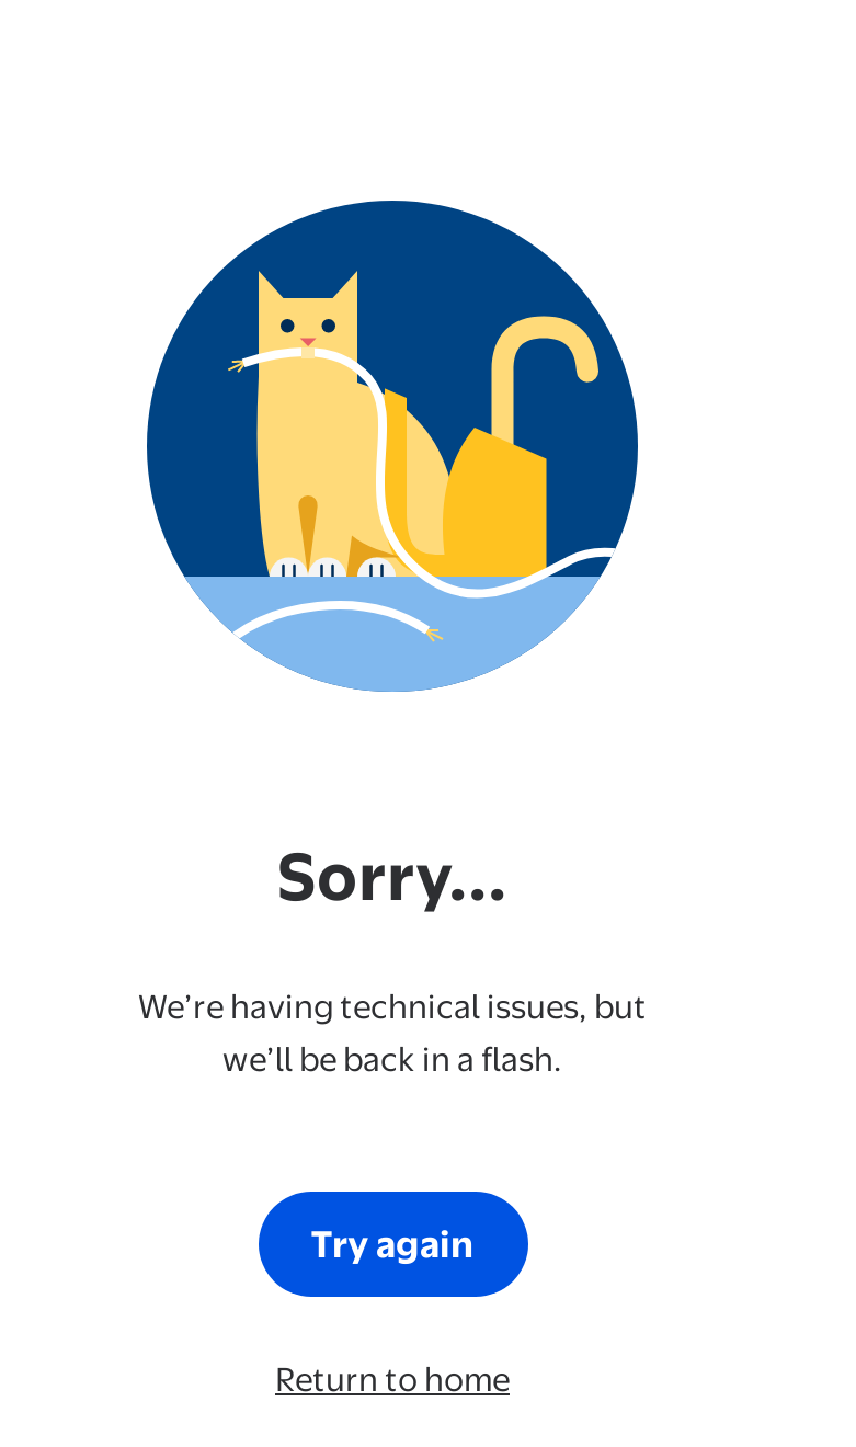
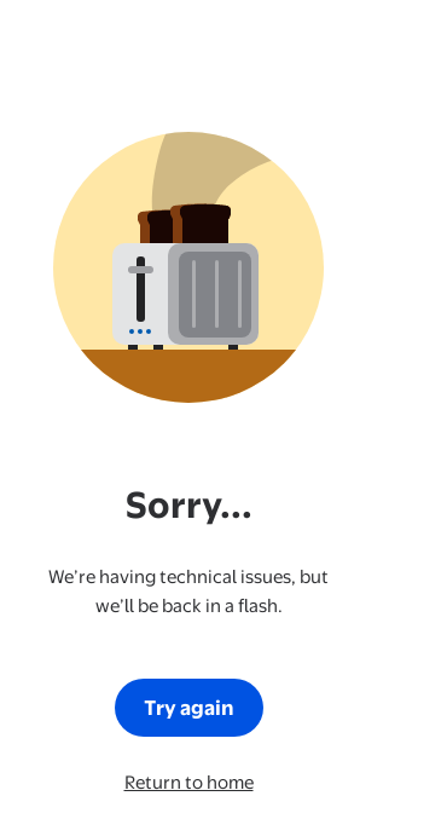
- [image]
+ [image]
